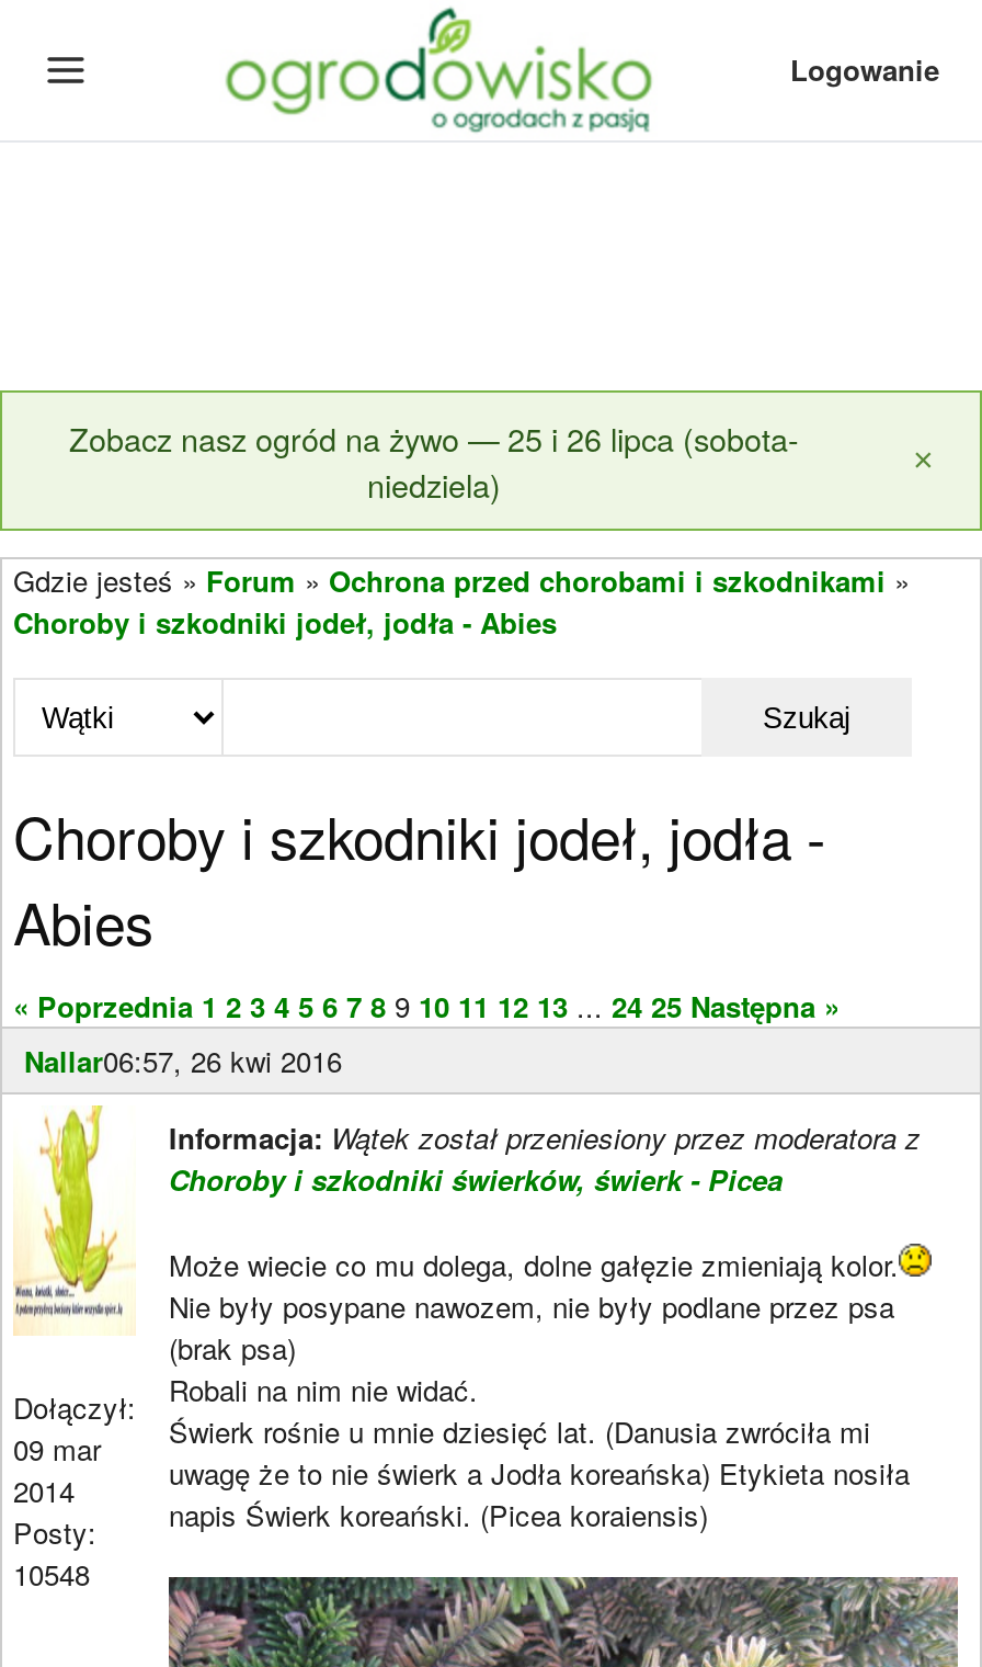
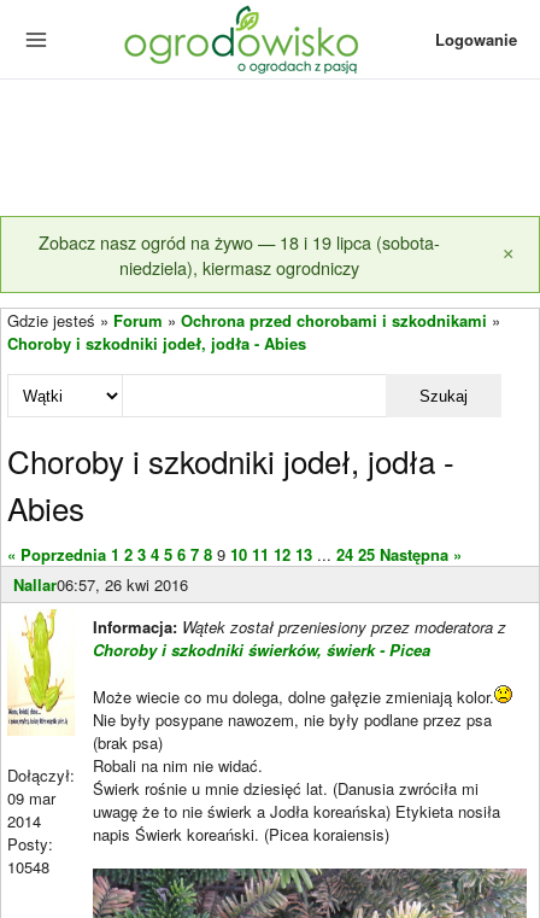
- Zobacz nasz ogród na żywo — 25 i 26 lipca (sobota-
- niedziela)
+ Zobacz nasz ogród na żywo — 18 i 19 lipca (sobota-
+ niedziela), kiermasz ogrodniczy
